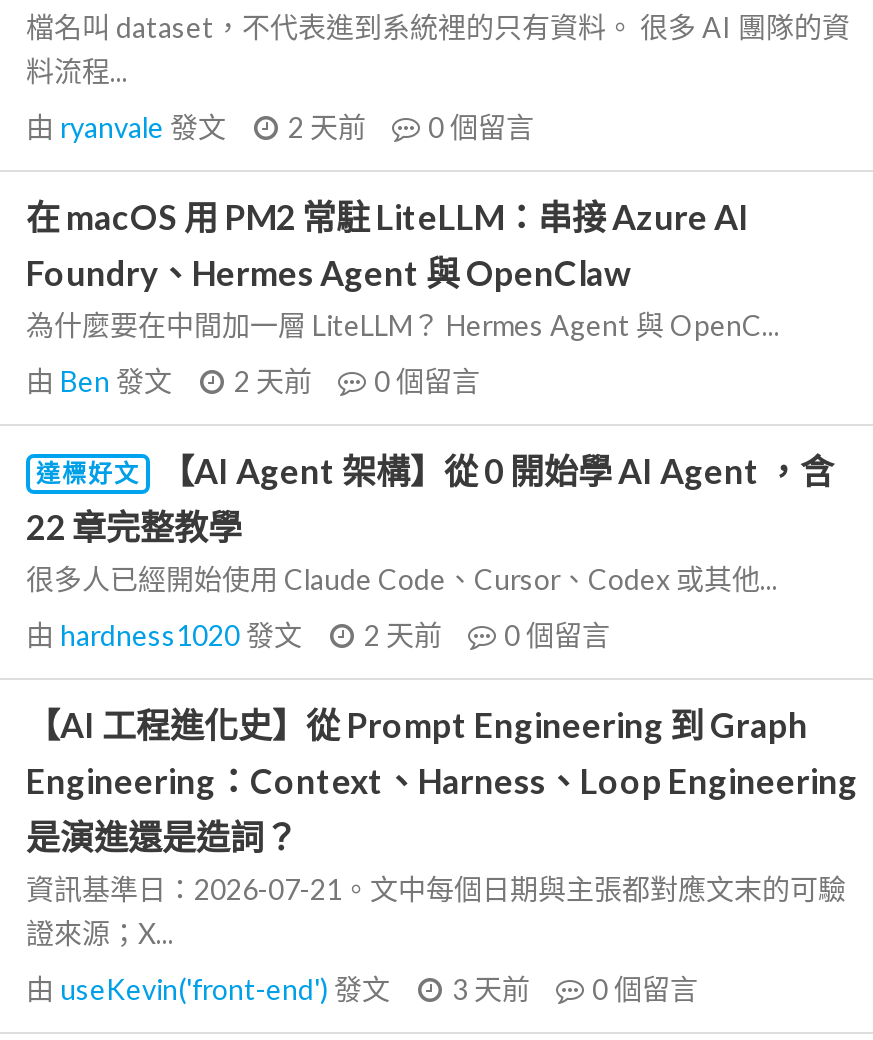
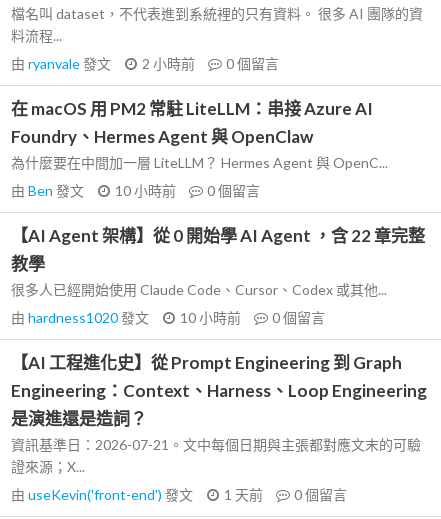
- 由ryanvale發文 2 天前 0個留言
+ 由ryanvale發文 2 小時前 0個留言

- 由Ben發文 2 天前 0個留言
+ 由Ben發文 10 小時前 0個留言

- 達標好文
- 【AI Agent 架構】從 0 開始學 AI Agent ，含
- 22 章完整教學
+ 【AI Agent 架構】從 0 開始學 AI Agent ，含 22 章完整
+ 教學

- 由hardness1020發文 2 天前 0個留言
+ 由hardness1020發文 10 小時前 0個留言

- 由useKevin('front-end')發文 3 天前 0個留言
+ 由useKevin('front-end')發文 1 天前 0個留言
